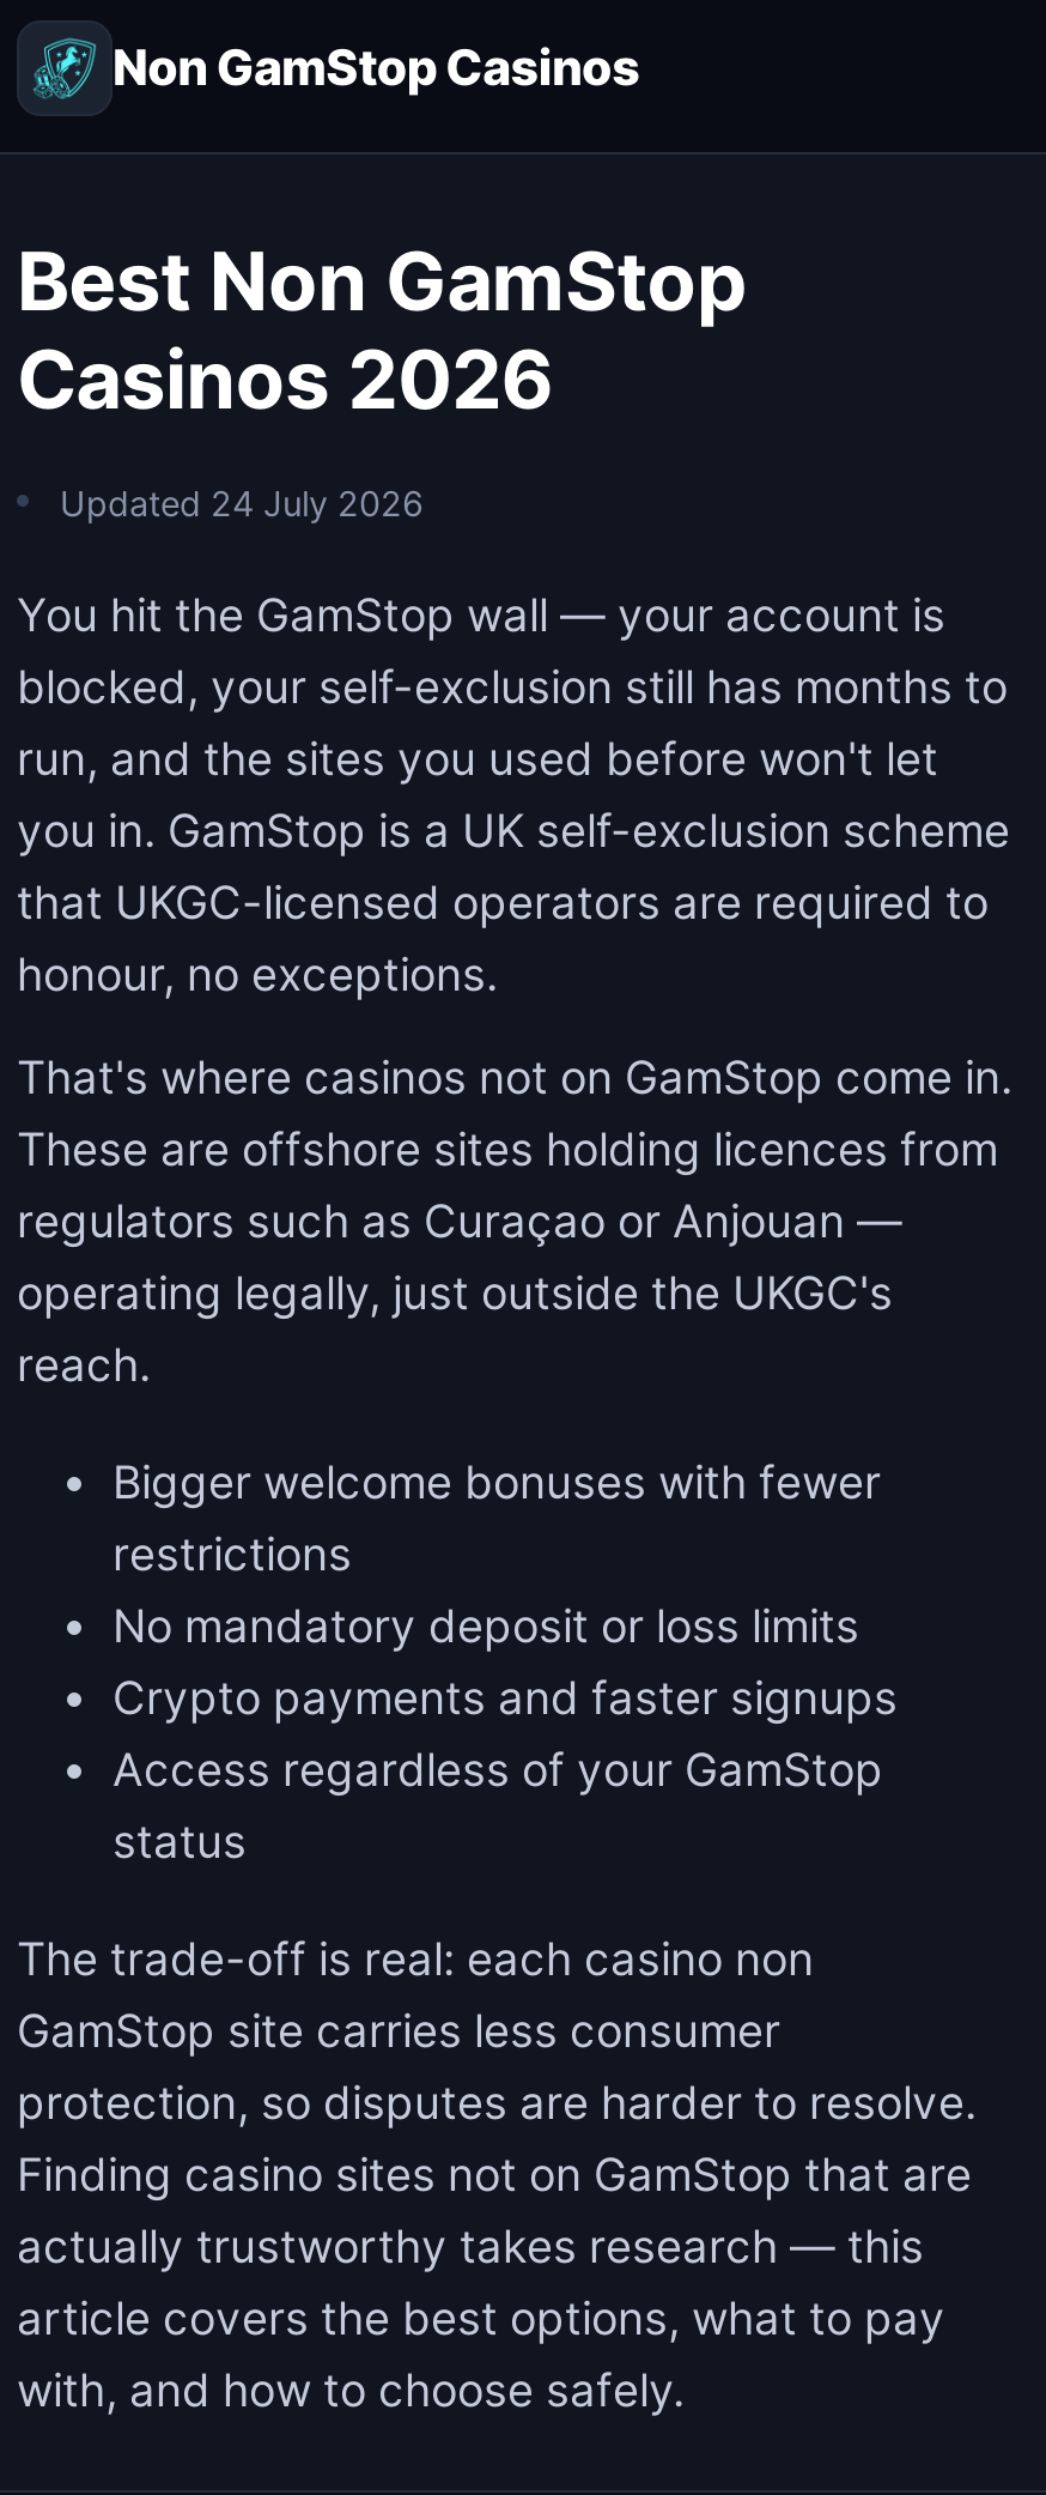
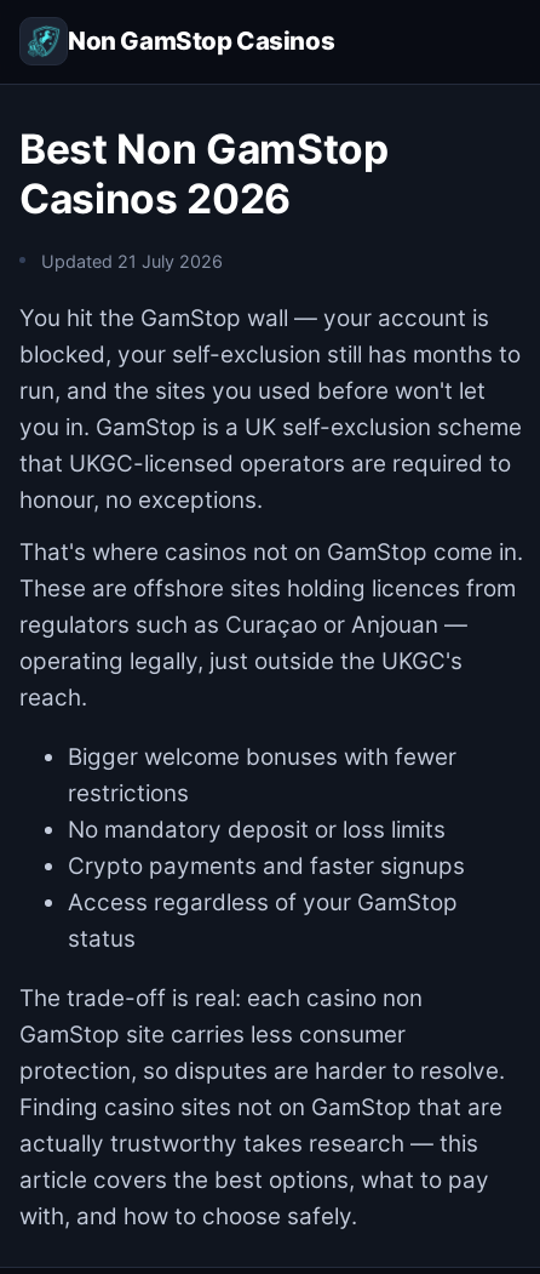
- Updated 24 July 2026
+ Updated 21 July 2026
